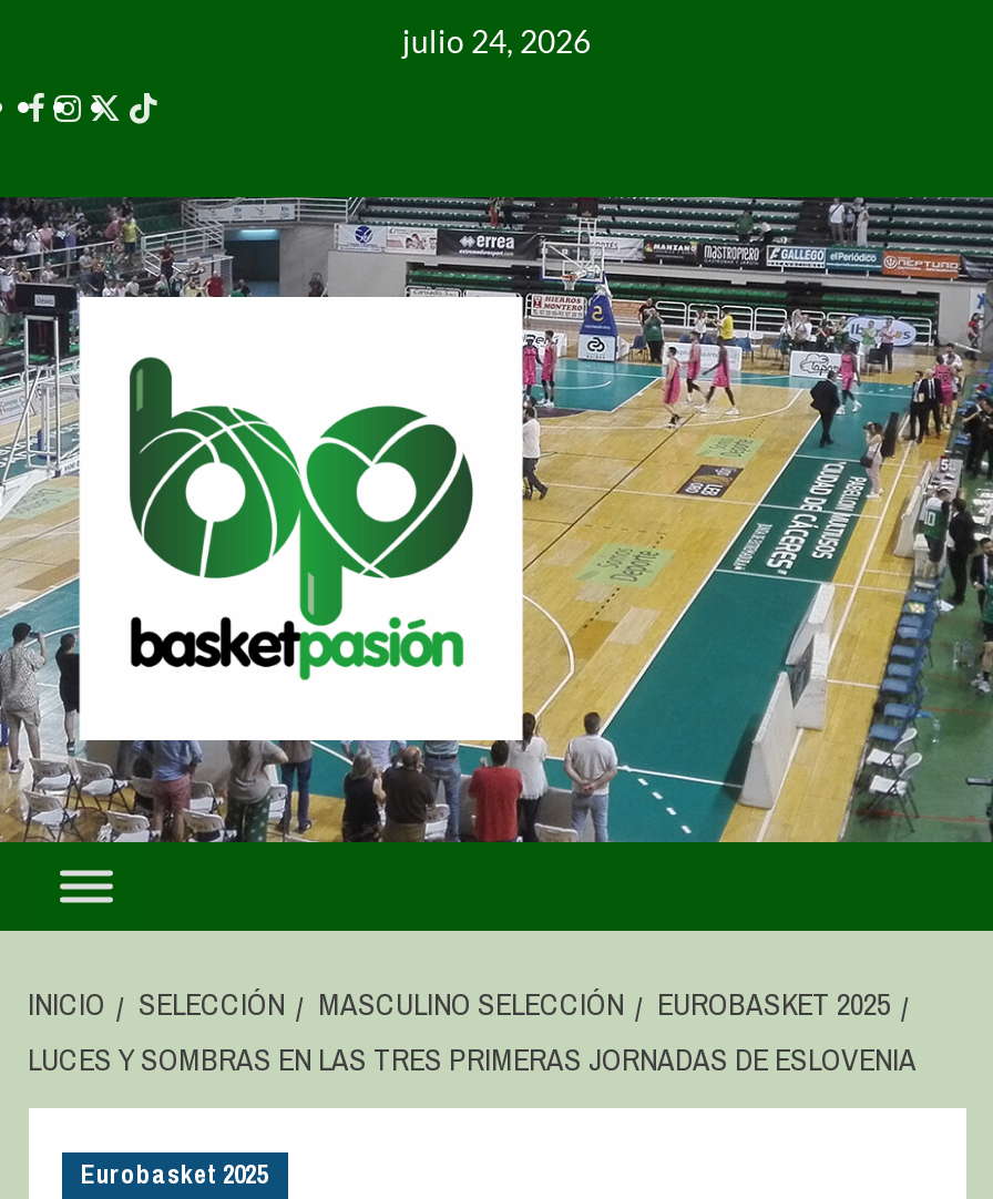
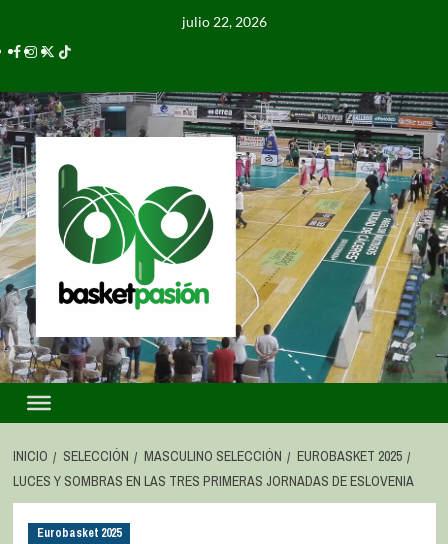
- julio 24, 2026
+ julio 22, 2026
